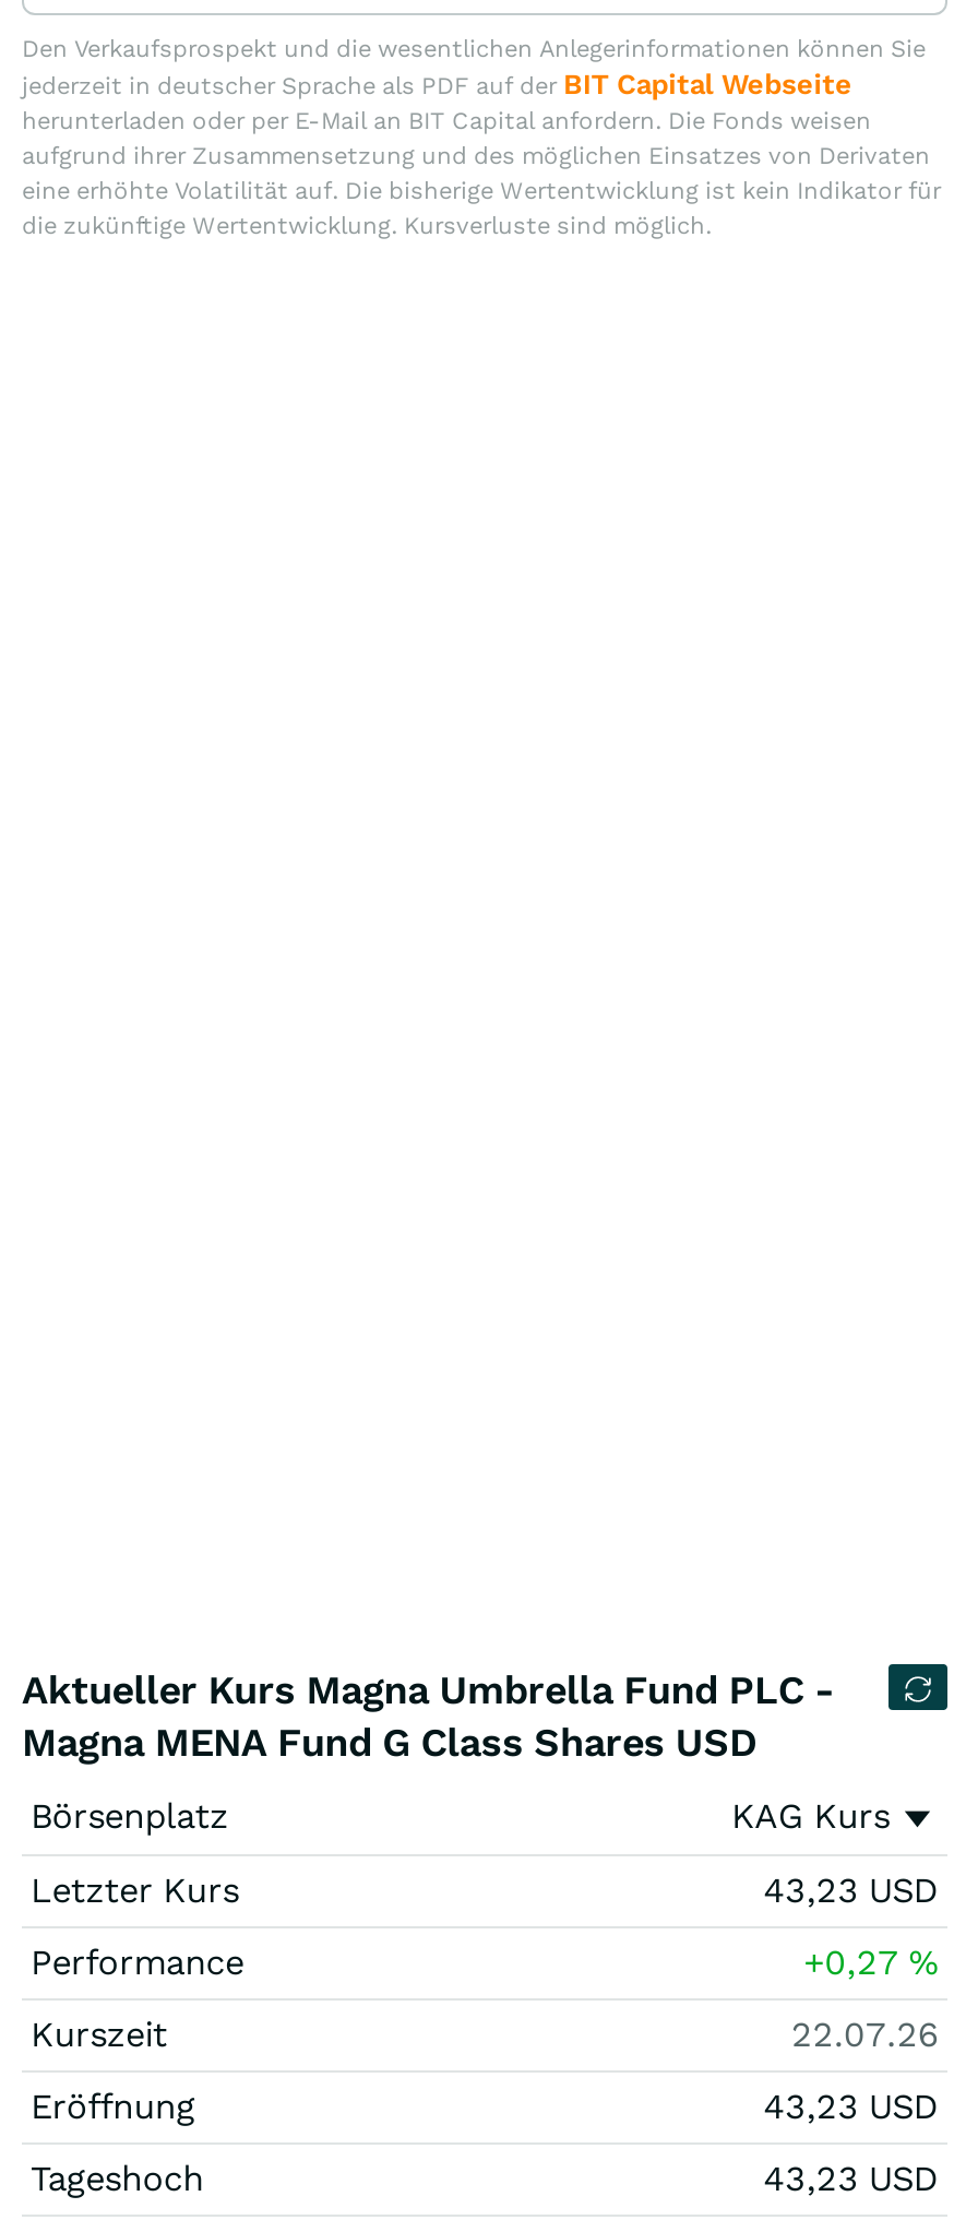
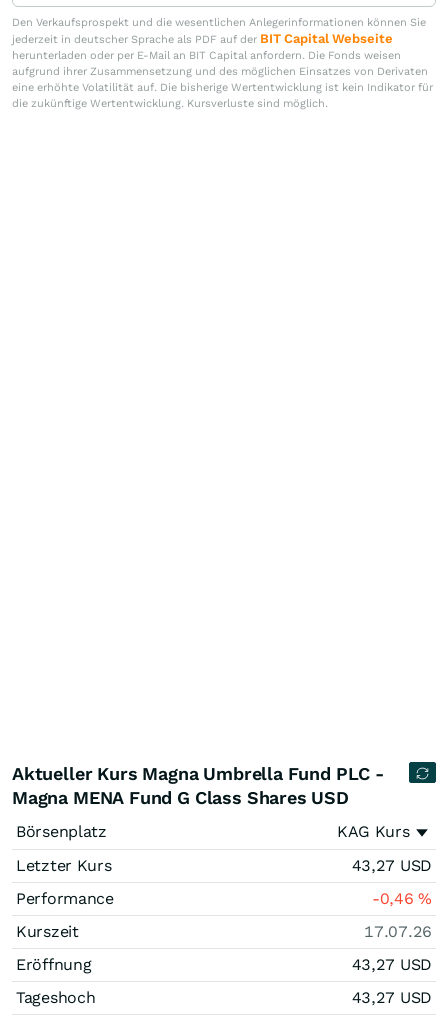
- 43,23 USD
+ 43,27 USD

- +0,27%
+ -0,46%

- 22.07.26
+ 17.07.26

- 43,23 USD
+ 43,27 USD

- 43,23 USD
+ 43,27 USD
